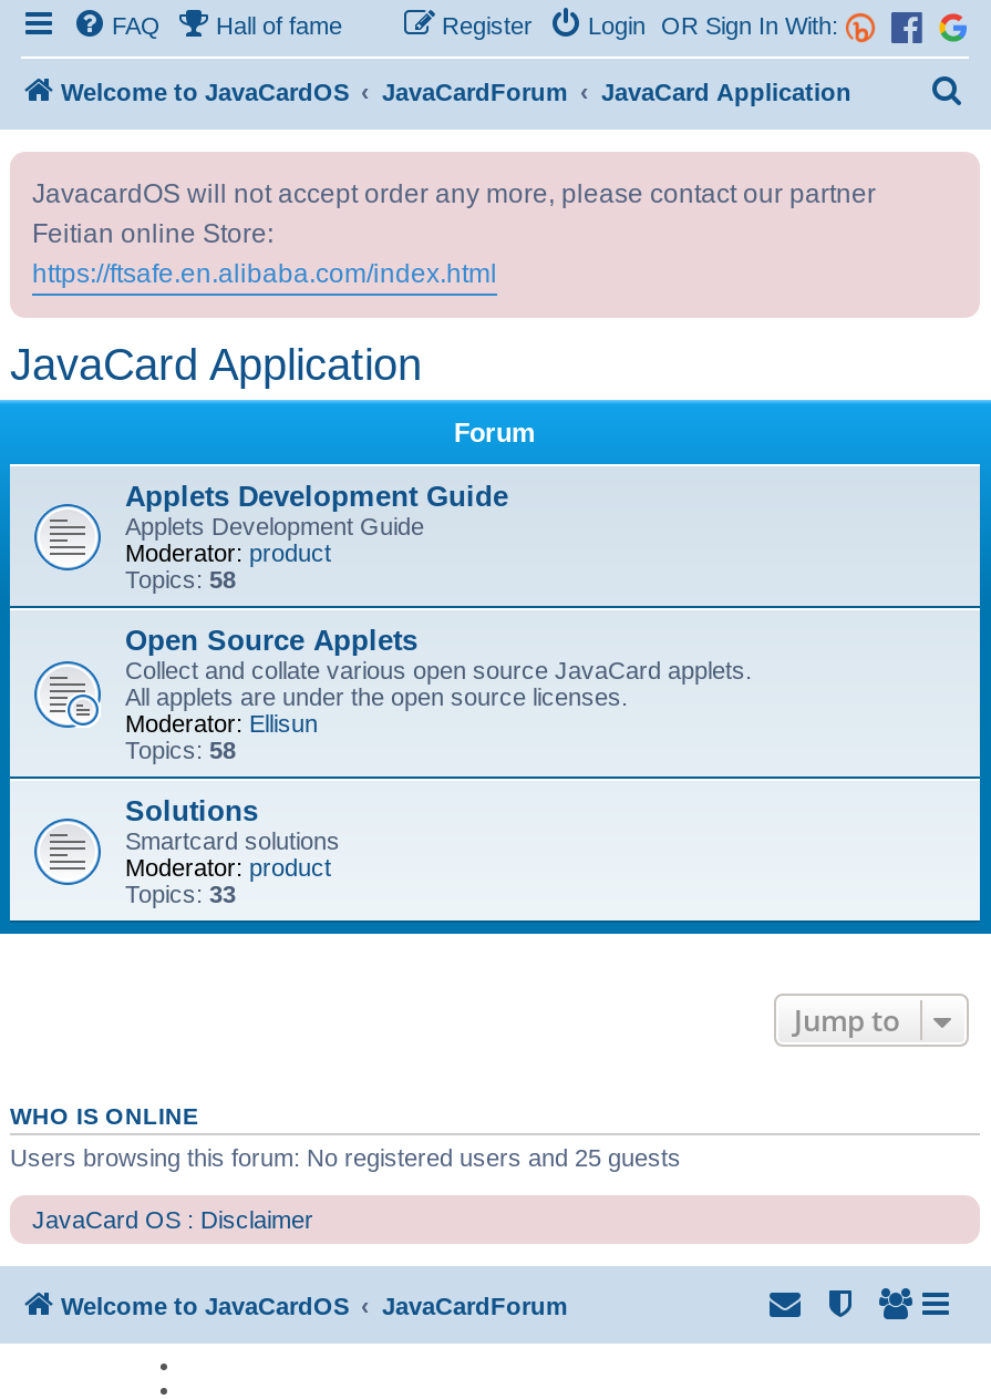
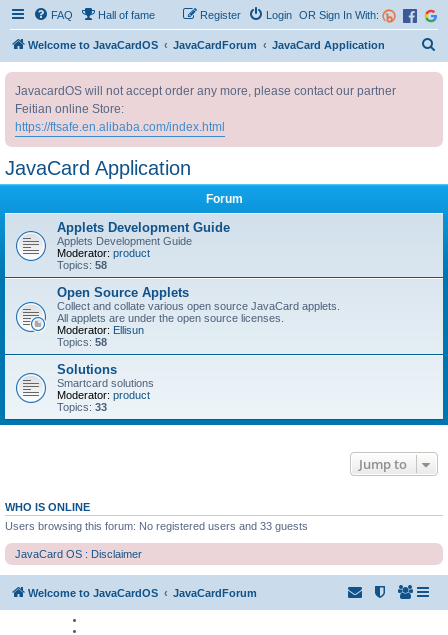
- Users browsing this forum: No registered users and 25 guests
+ Users browsing this forum: No registered users and 33 guests
